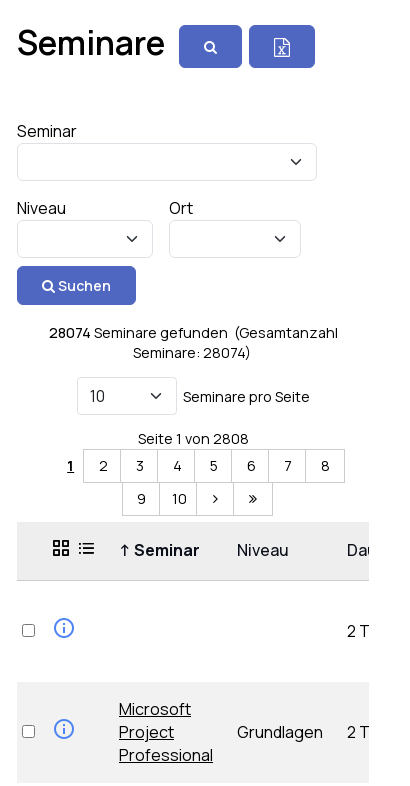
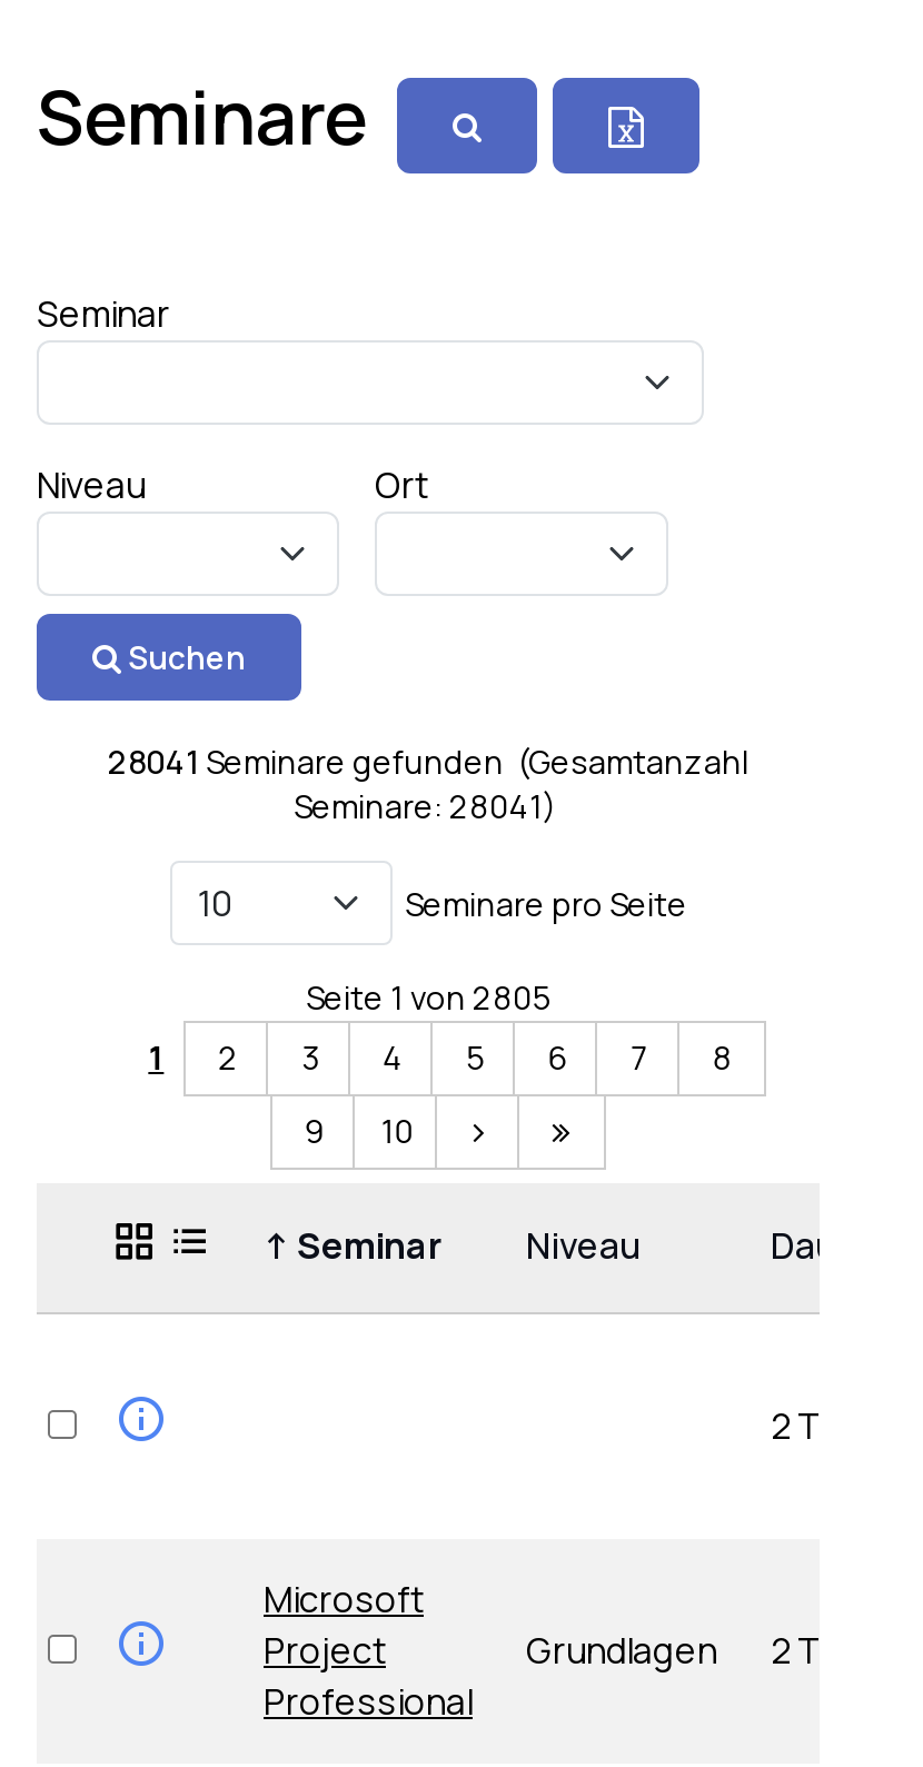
- 28074 Seminare gefunden (Gesamtanzahl
+ 28041 Seminare gefunden (Gesamtanzahl

- Seminare: 28074)
+ Seminare: 28041)

- Seite 1 von 2808
+ Seite 1 von 2805
